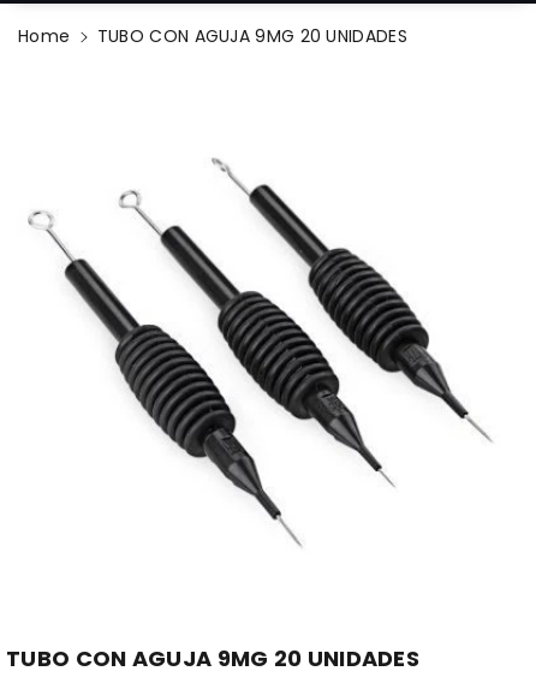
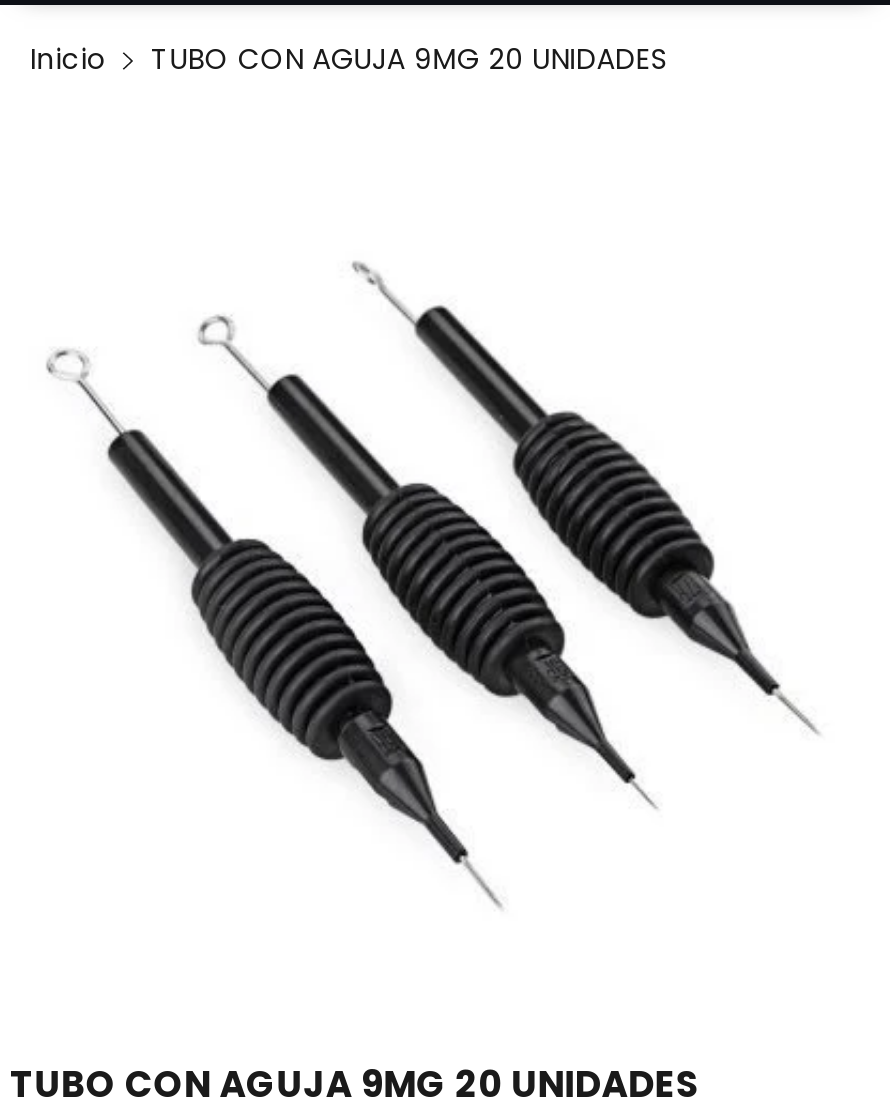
- Home
+ Inicio
